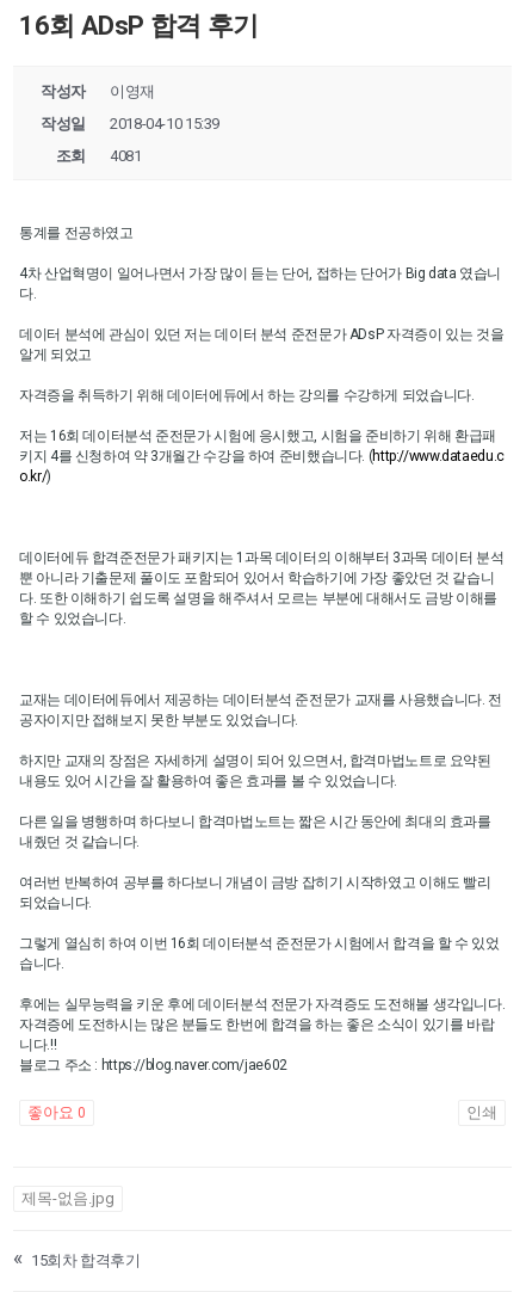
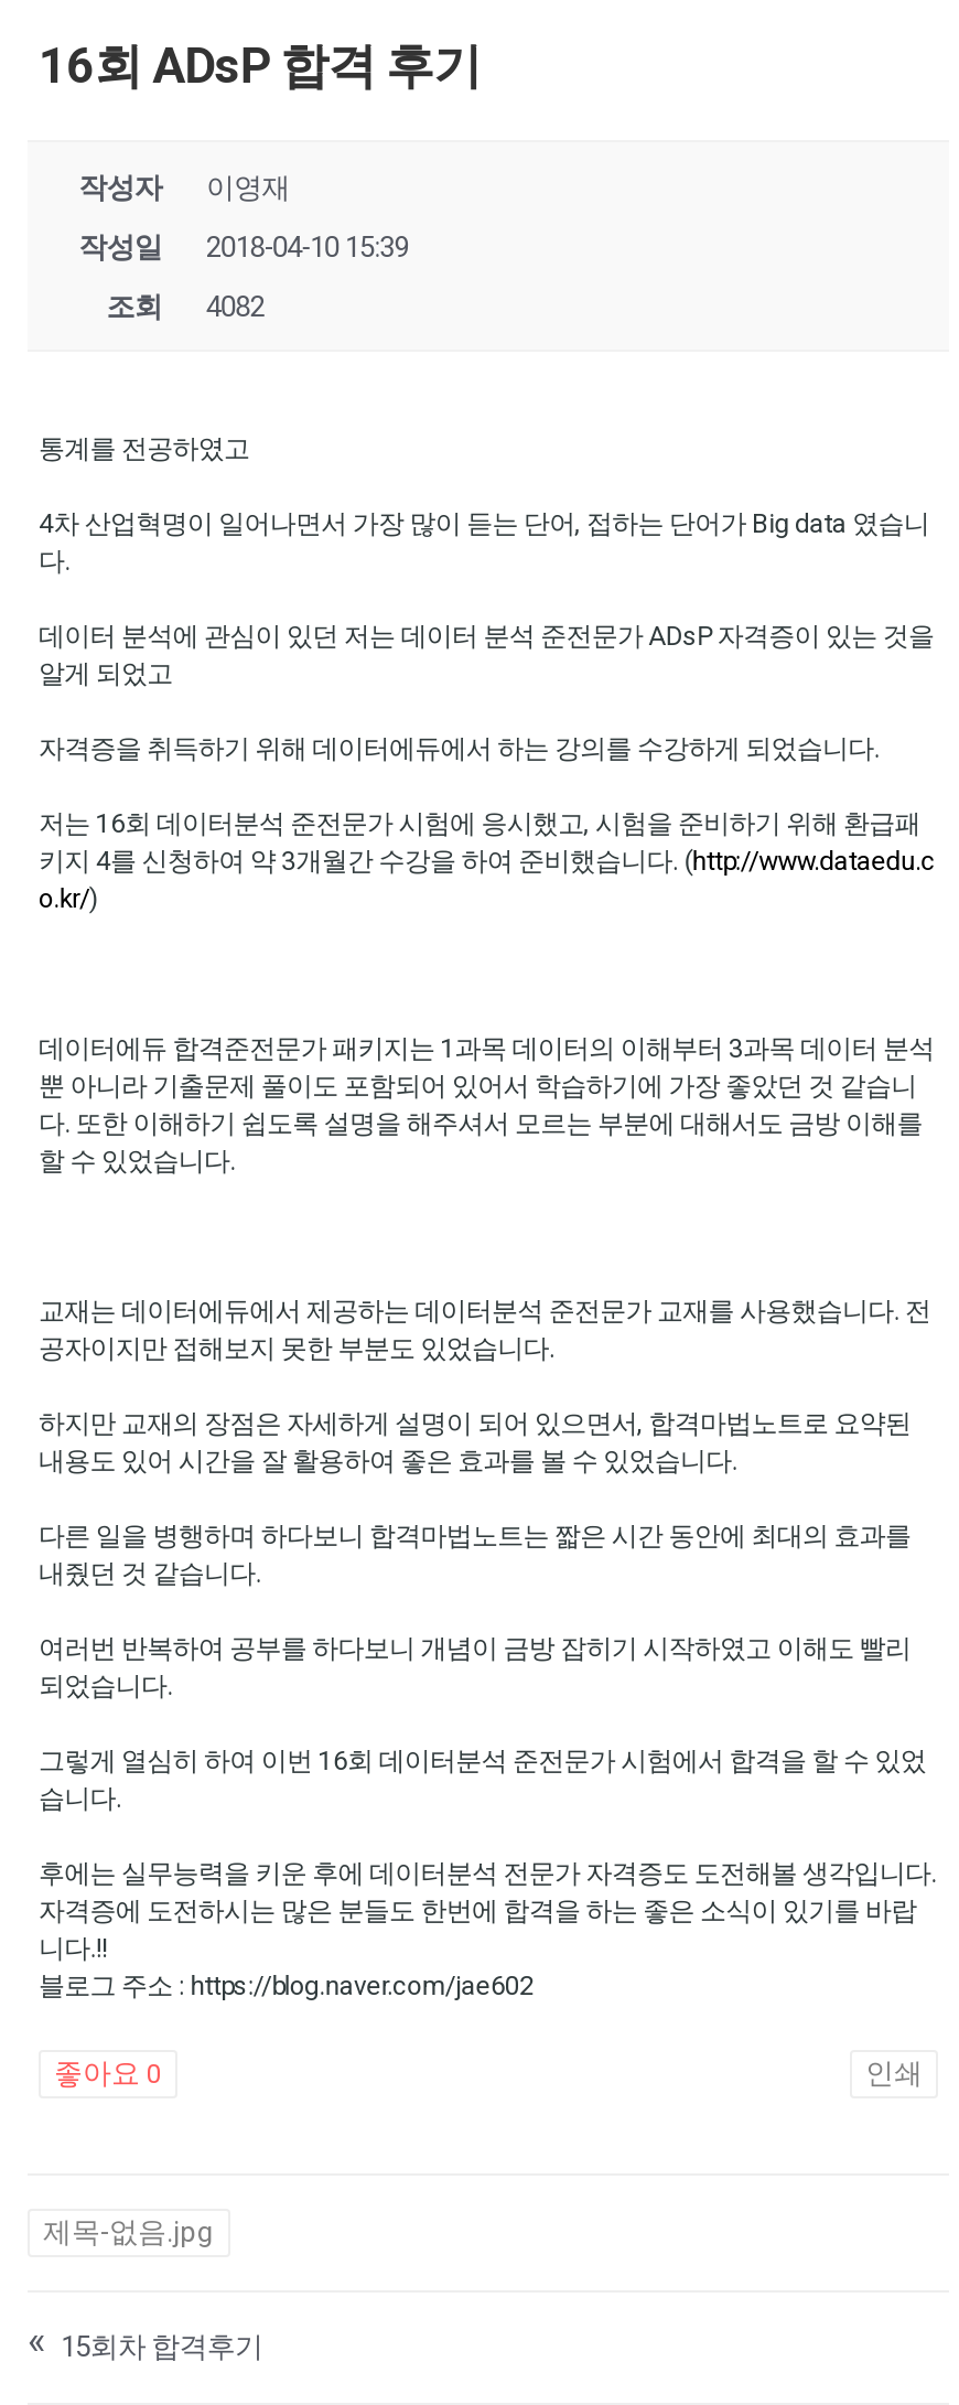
- 조회 4081
+ 조회 4082
